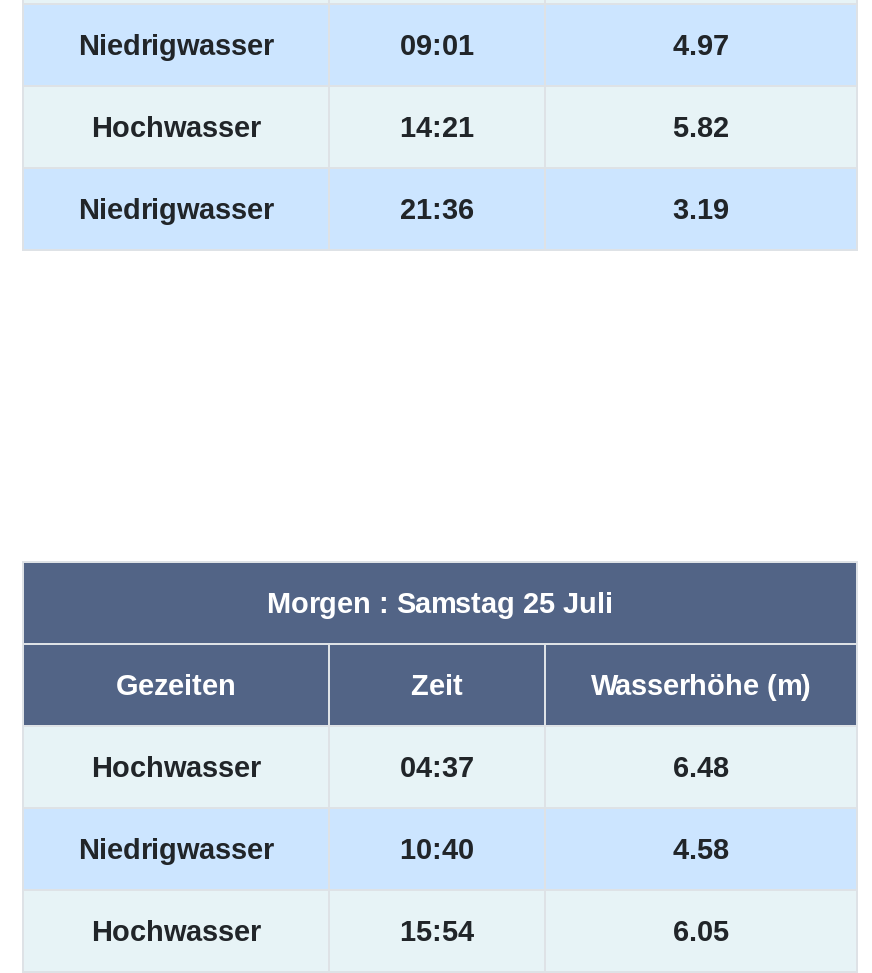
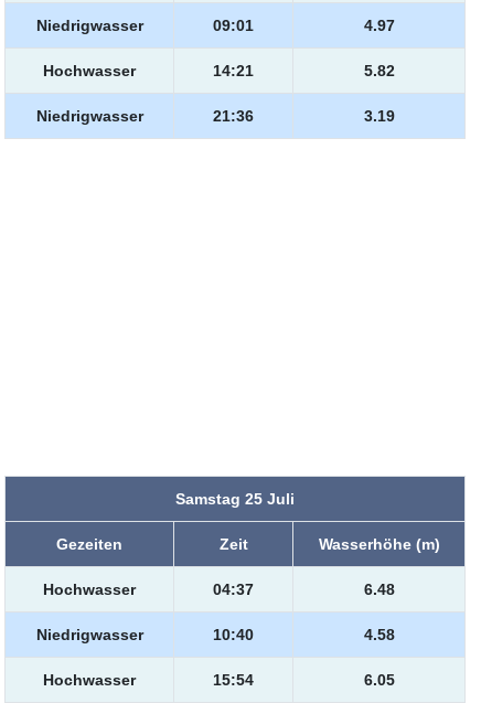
- Morgen : Samstag 25 Juli
+ Samstag 25 Juli
